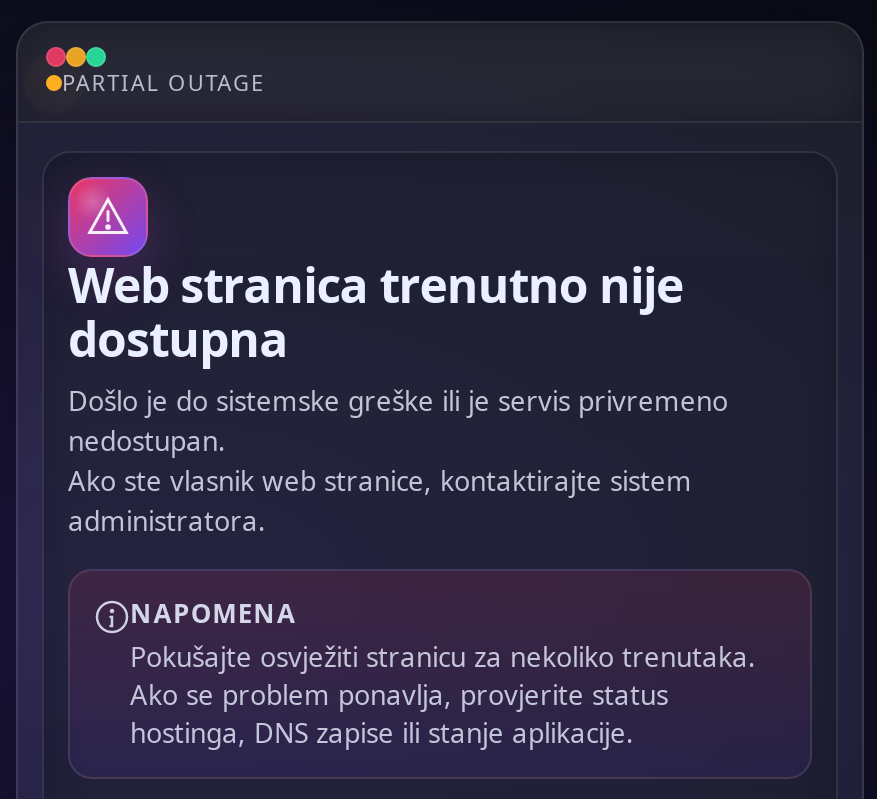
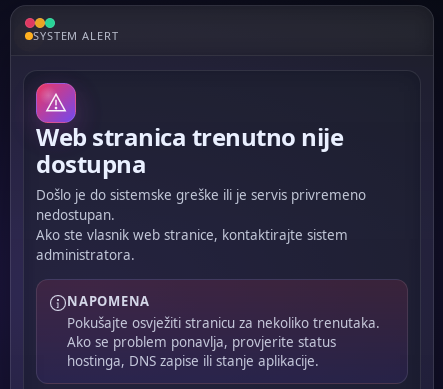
- PARTIAL OUTAGE
+ SYSTEM ALERT
